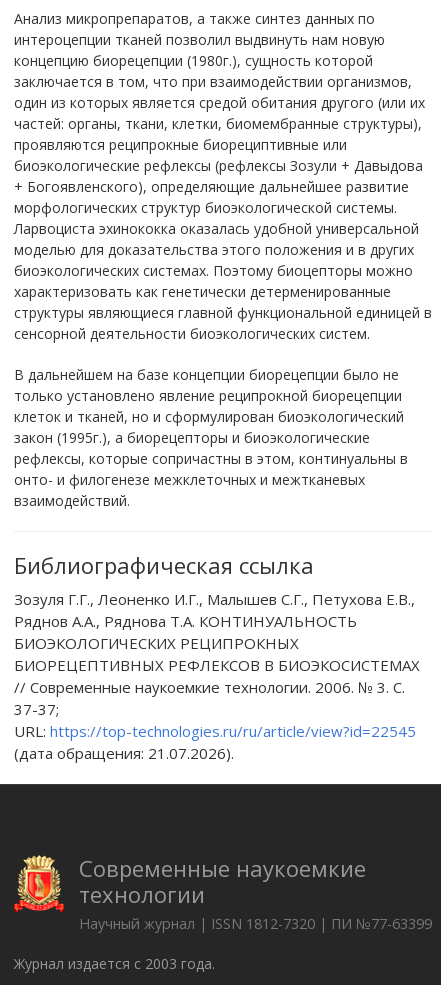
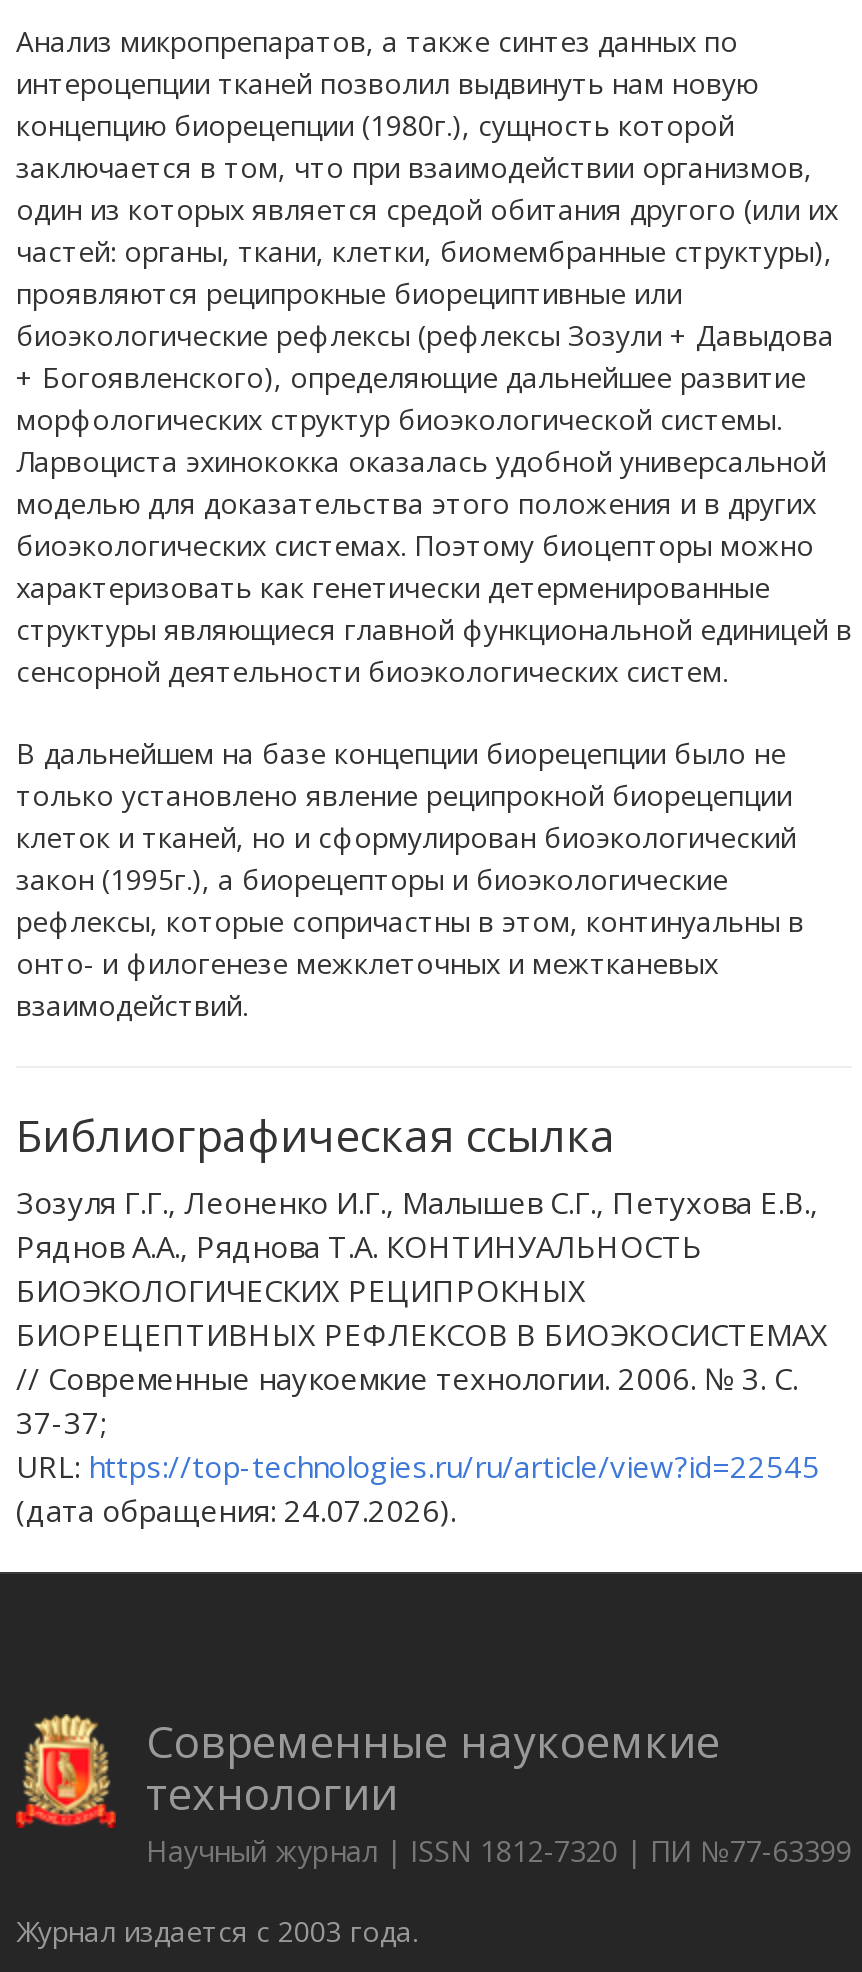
- (дата обращения: 21.07.2026).
+ (дата обращения: 24.07.2026).
